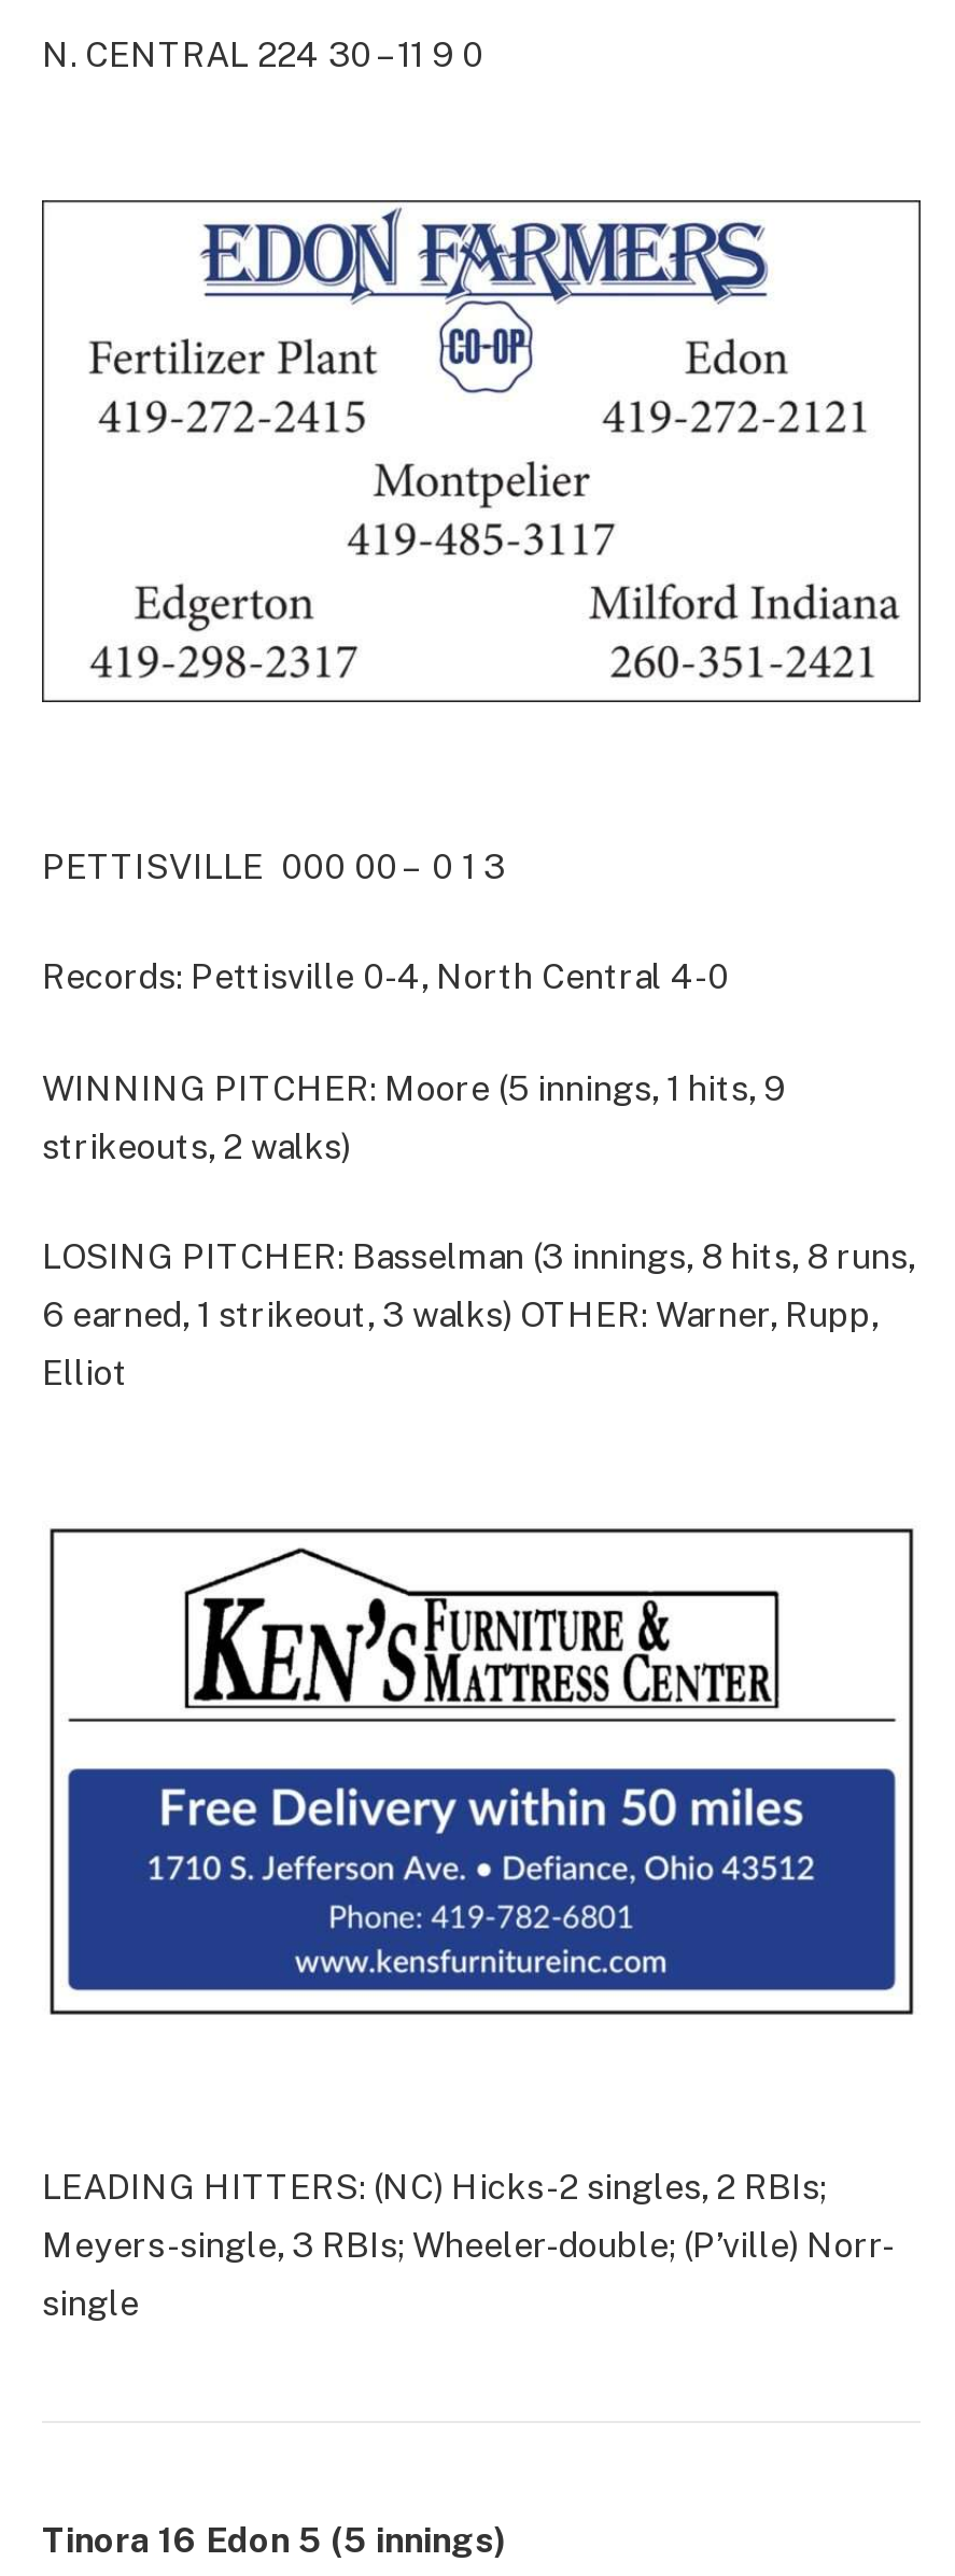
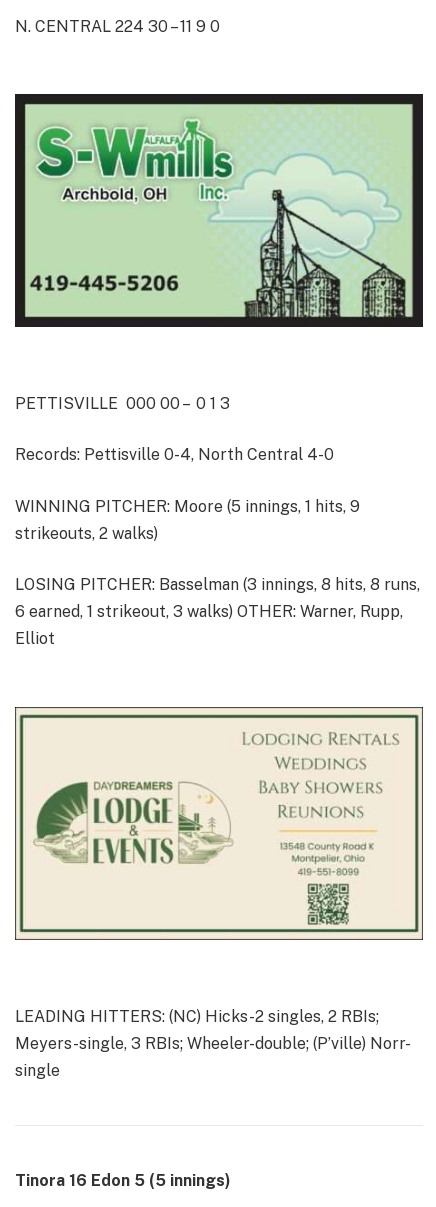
- [image]
+ [image]

- [image]
+ [image]
